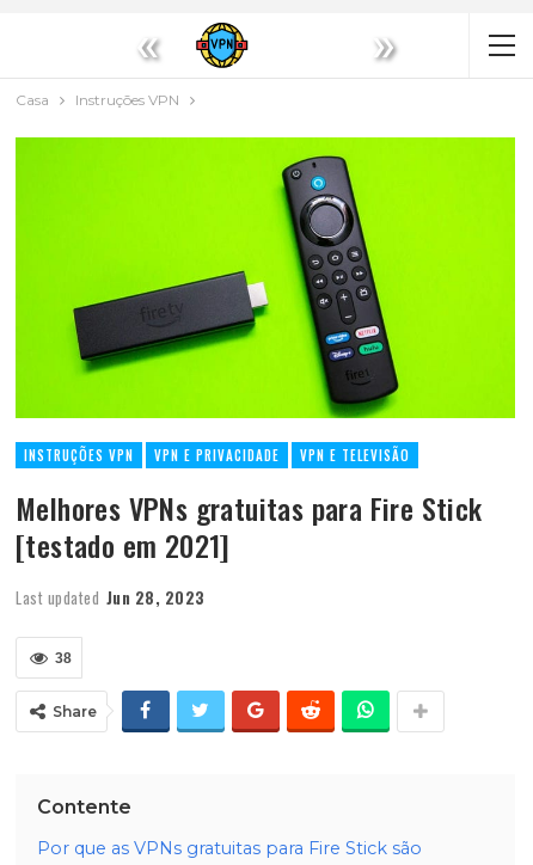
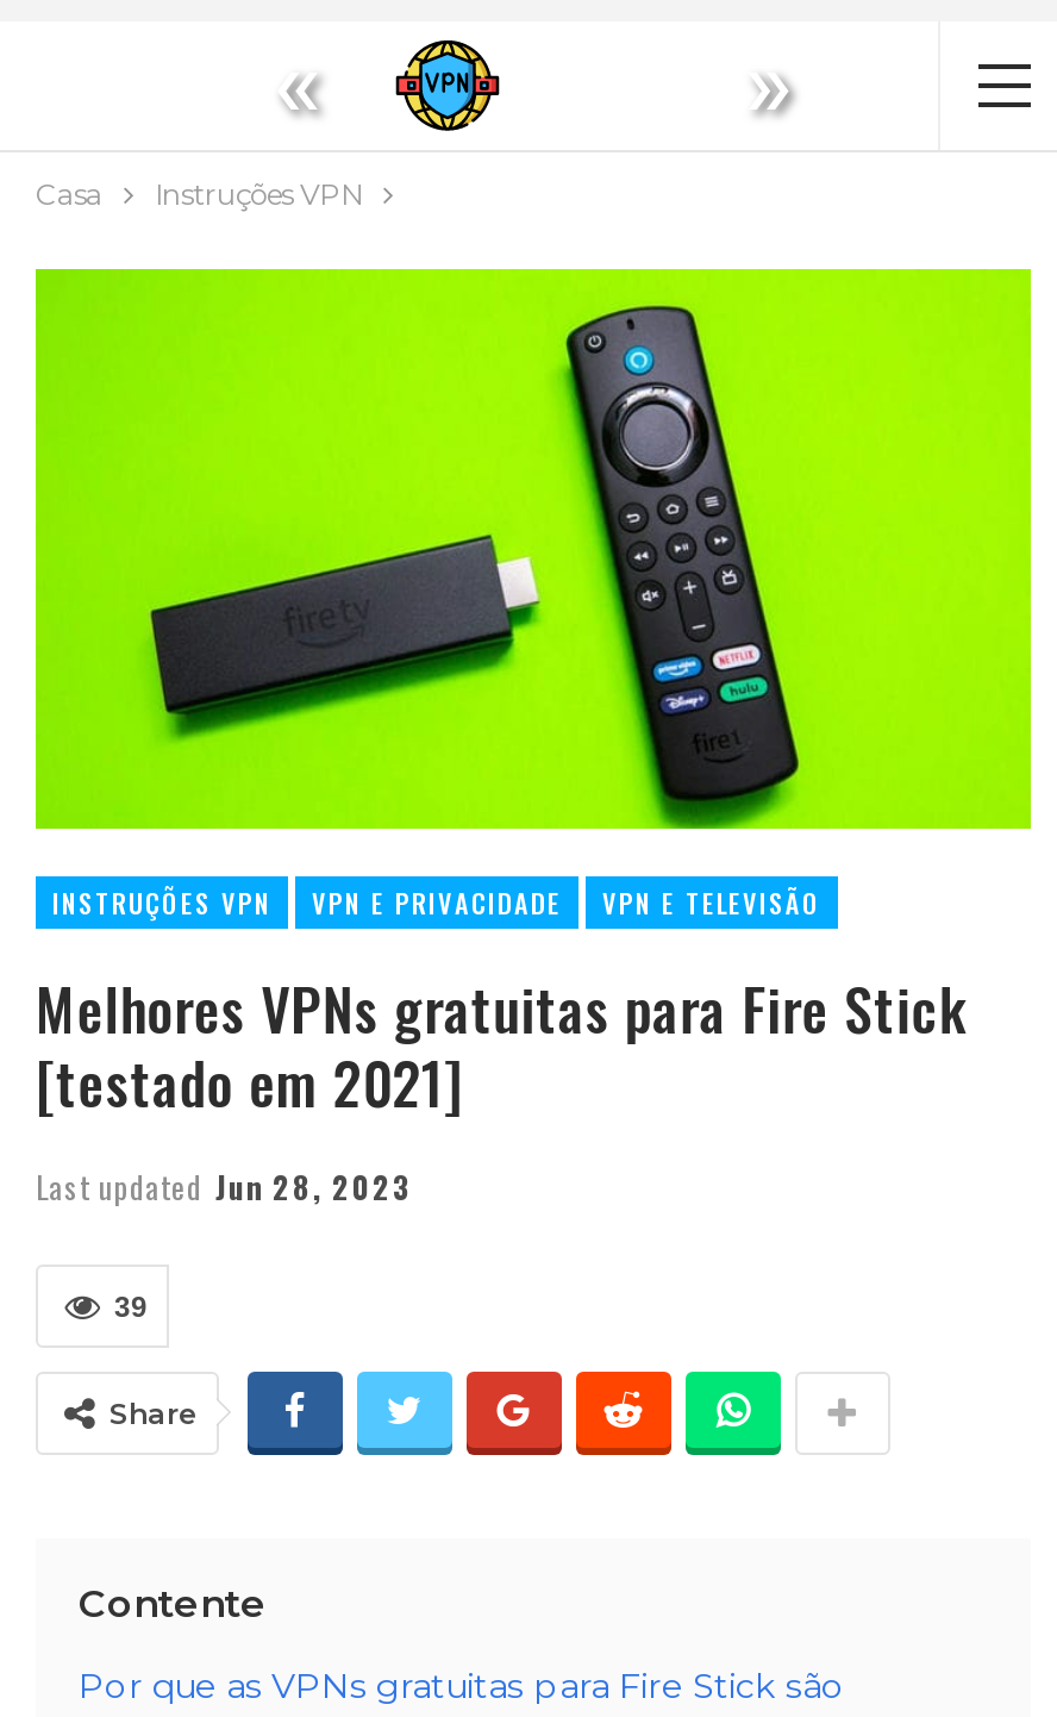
- 38
+ 39
